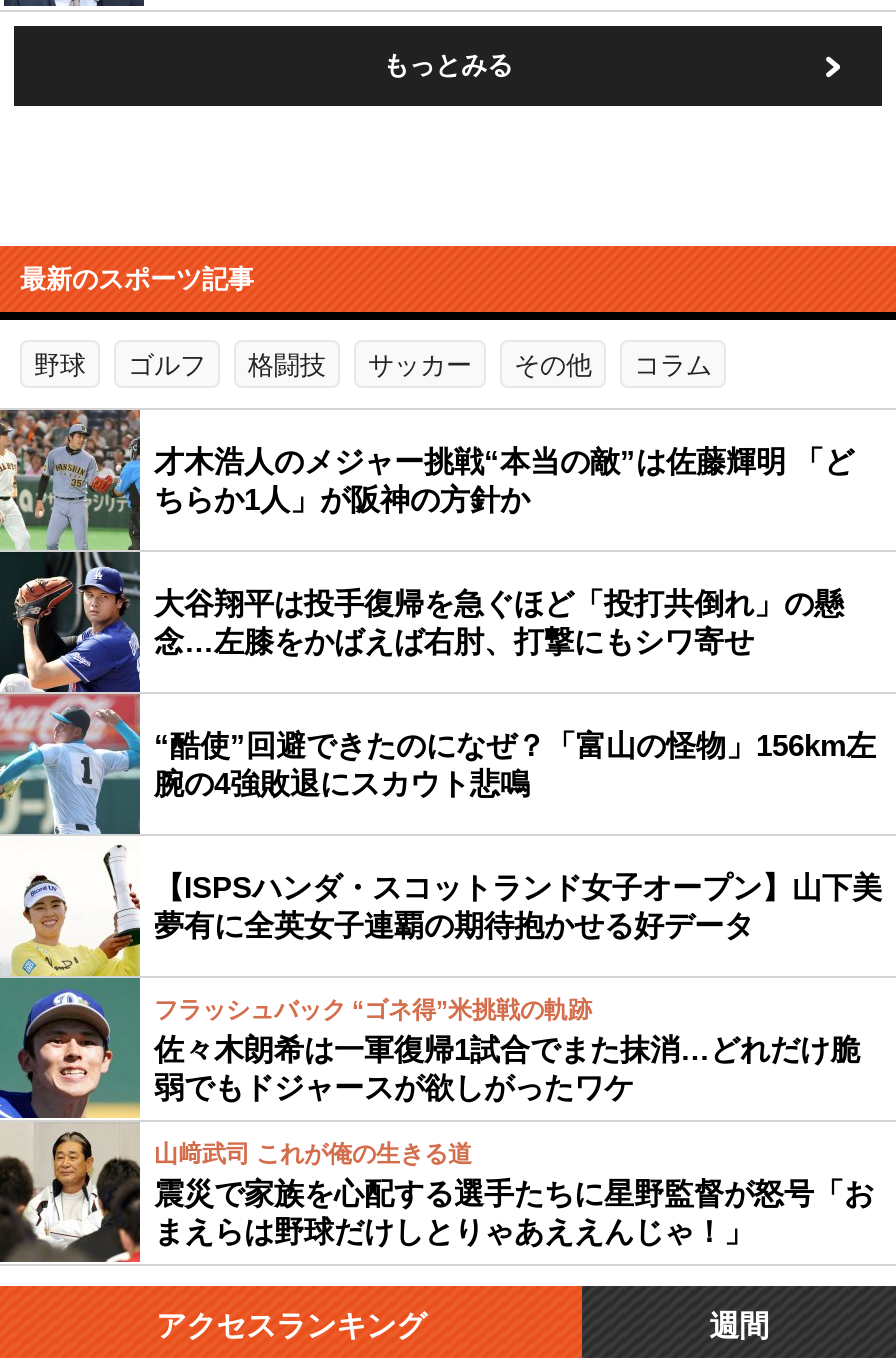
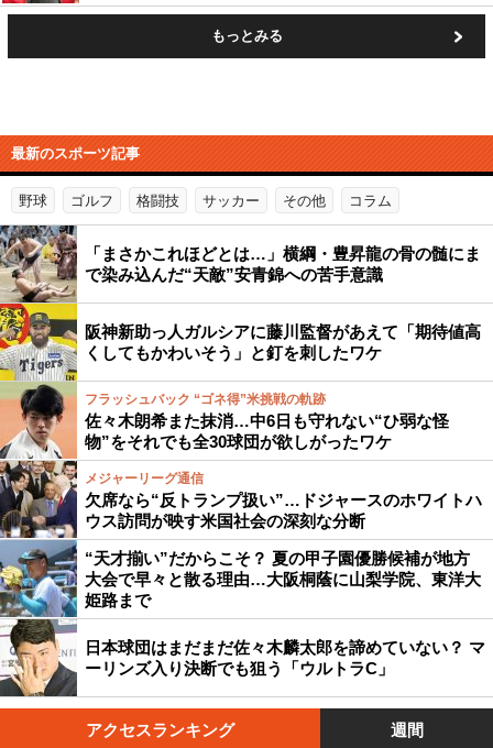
- [image]
- 才木浩人のメジャー挑戦“本当の敵”は佐藤輝明 「ど
- ちらか1人」が阪神の方針か
- 大谷翔平は投手復帰を急ぐほど「投打共倒れ」の懸
- 念…左膝をかばえば右肘、打撃にもシワ寄せ
- “酷使”回避できたのになぜ？「富山の怪物」156km左
- 腕の4強敗退にスカウト悲鳴
- 【ISPSハンダ・スコットランド女子オープン】山下美
- 夢有に全英女子連覇の期待抱かせる好データ
+ [image]
+ 「まさかこれほどとは…」横綱・豊昇龍の骨の髄にま
+ で染み込んだ“天敵”安青錦への苦手意識
+ 阪神新助っ人ガルシアに藤川監督があえて「期待値高
+ くしてもかわいそう」と釘を刺したワケ

moved up: フラッシュバック “ゴネ得”米挑戦の軌跡

- 佐々木朗希は一軍復帰1試合でまた抹消…どれだけ脆
- 弱でもドジャースが欲しがったワケ
- 山﨑武司 これが俺の生きる道
- 震災で家族を心配する選手たちに星野監督が怒号「お
- まえらは野球だけしとりゃあええんじゃ！」
+ 佐々木朗希また抹消…中6日も守れない“ひ弱な怪
+ 物”をそれでも全30球団が欲しがったワケ
+ メジャーリーグ通信
+ 欠席なら“反トランプ扱い”…ドジャースのホワイトハ
+ ウス訪問が映す米国社会の深刻な分断
+ “天才揃い”だからこそ？ 夏の甲子園優勝候補が地方
+ 大会で早々と散る理由…大阪桐蔭に山梨学院、東洋大
+ 姫路まで
+ 日本球団はまだまだ佐々木麟太郎を諦めていない？ マ
+ ーリンズ入り決断でも狙う「ウルトラC」
